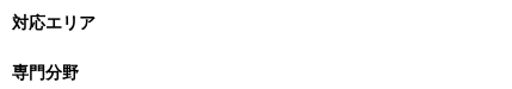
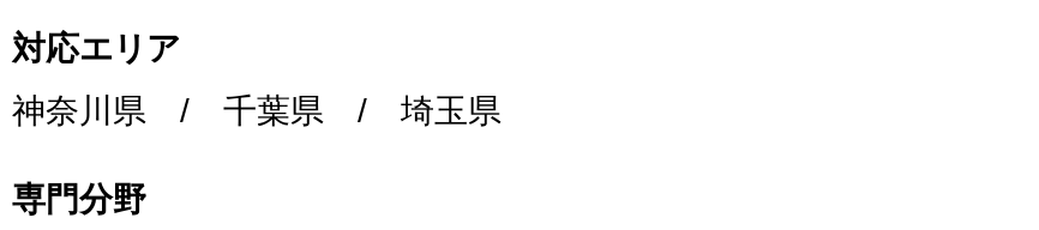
+ 神奈川県 / 千葉県 / 埼玉県
